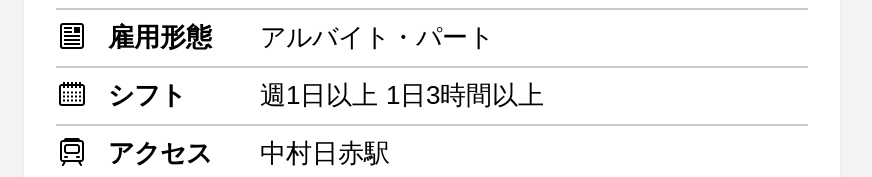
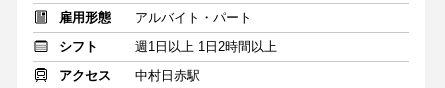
- 週1日以上 1日3時間以上
+ 週1日以上 1日2時間以上
